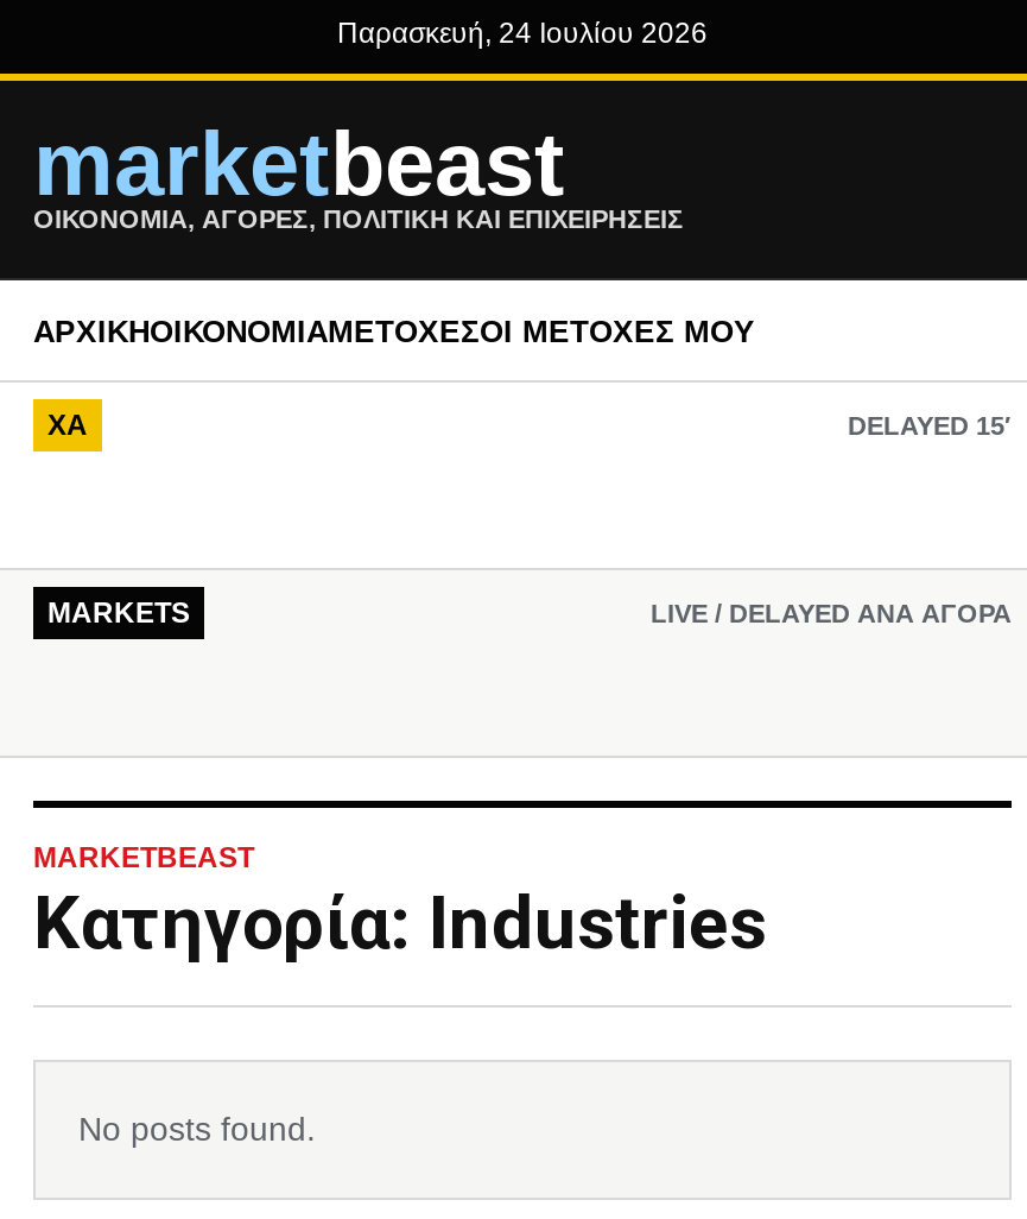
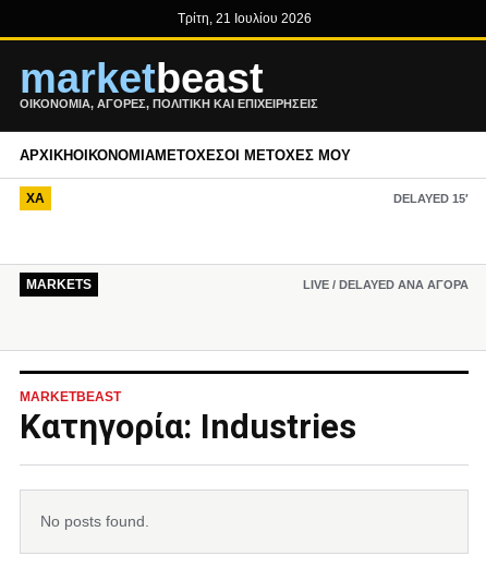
- Παρασκευή, 24 Ιουλίου 2026
+ Τρίτη, 21 Ιουλίου 2026
